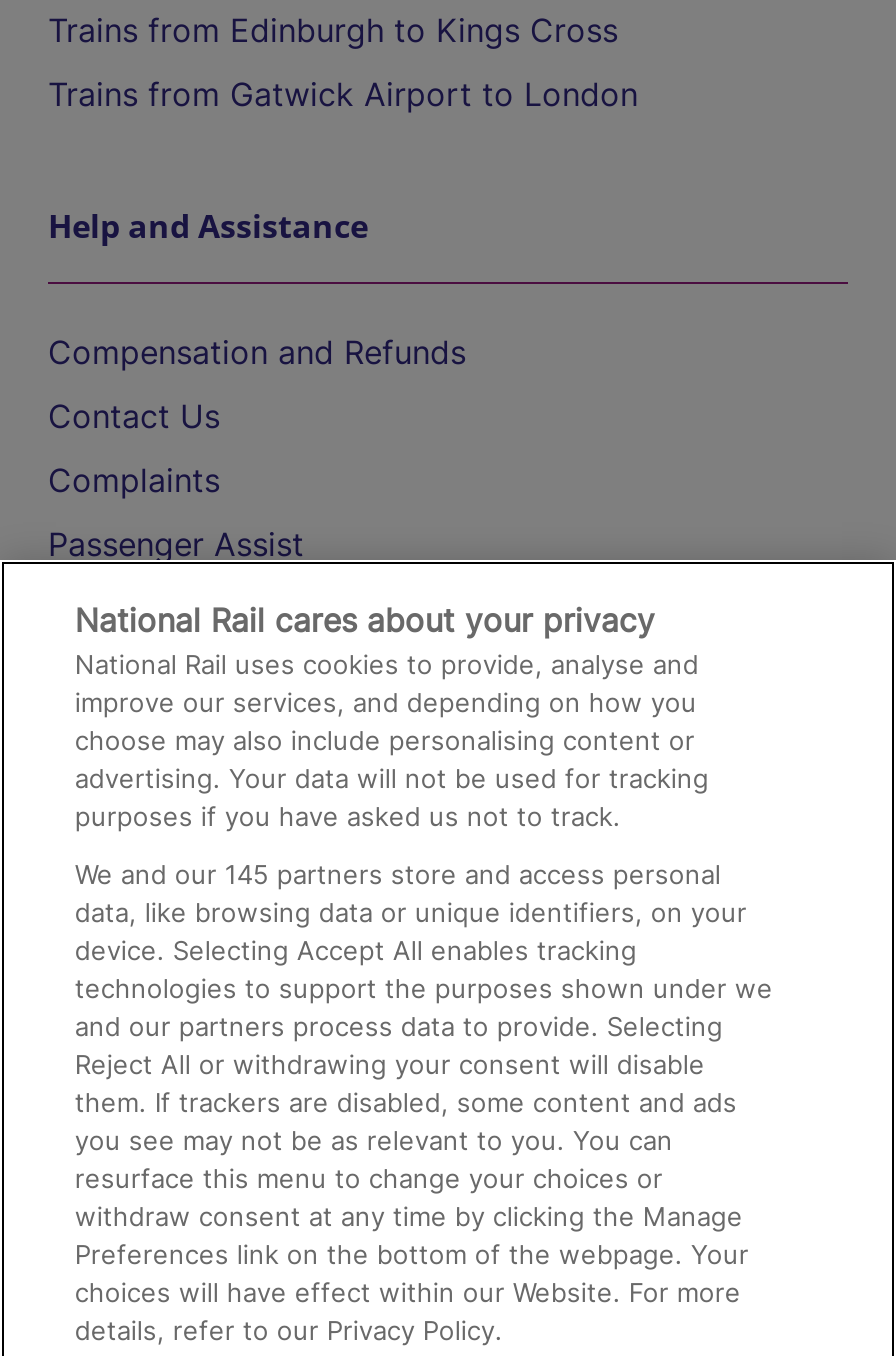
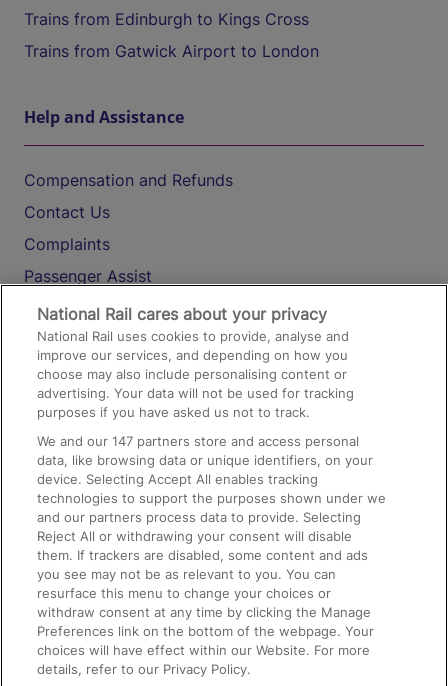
- We and our 145 partners store and access personal
+ We and our 147 partners store and access personal
